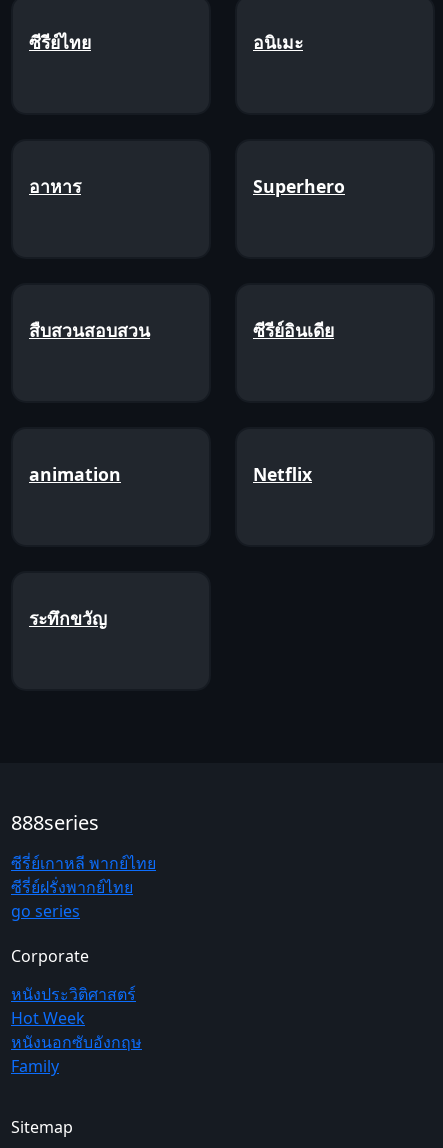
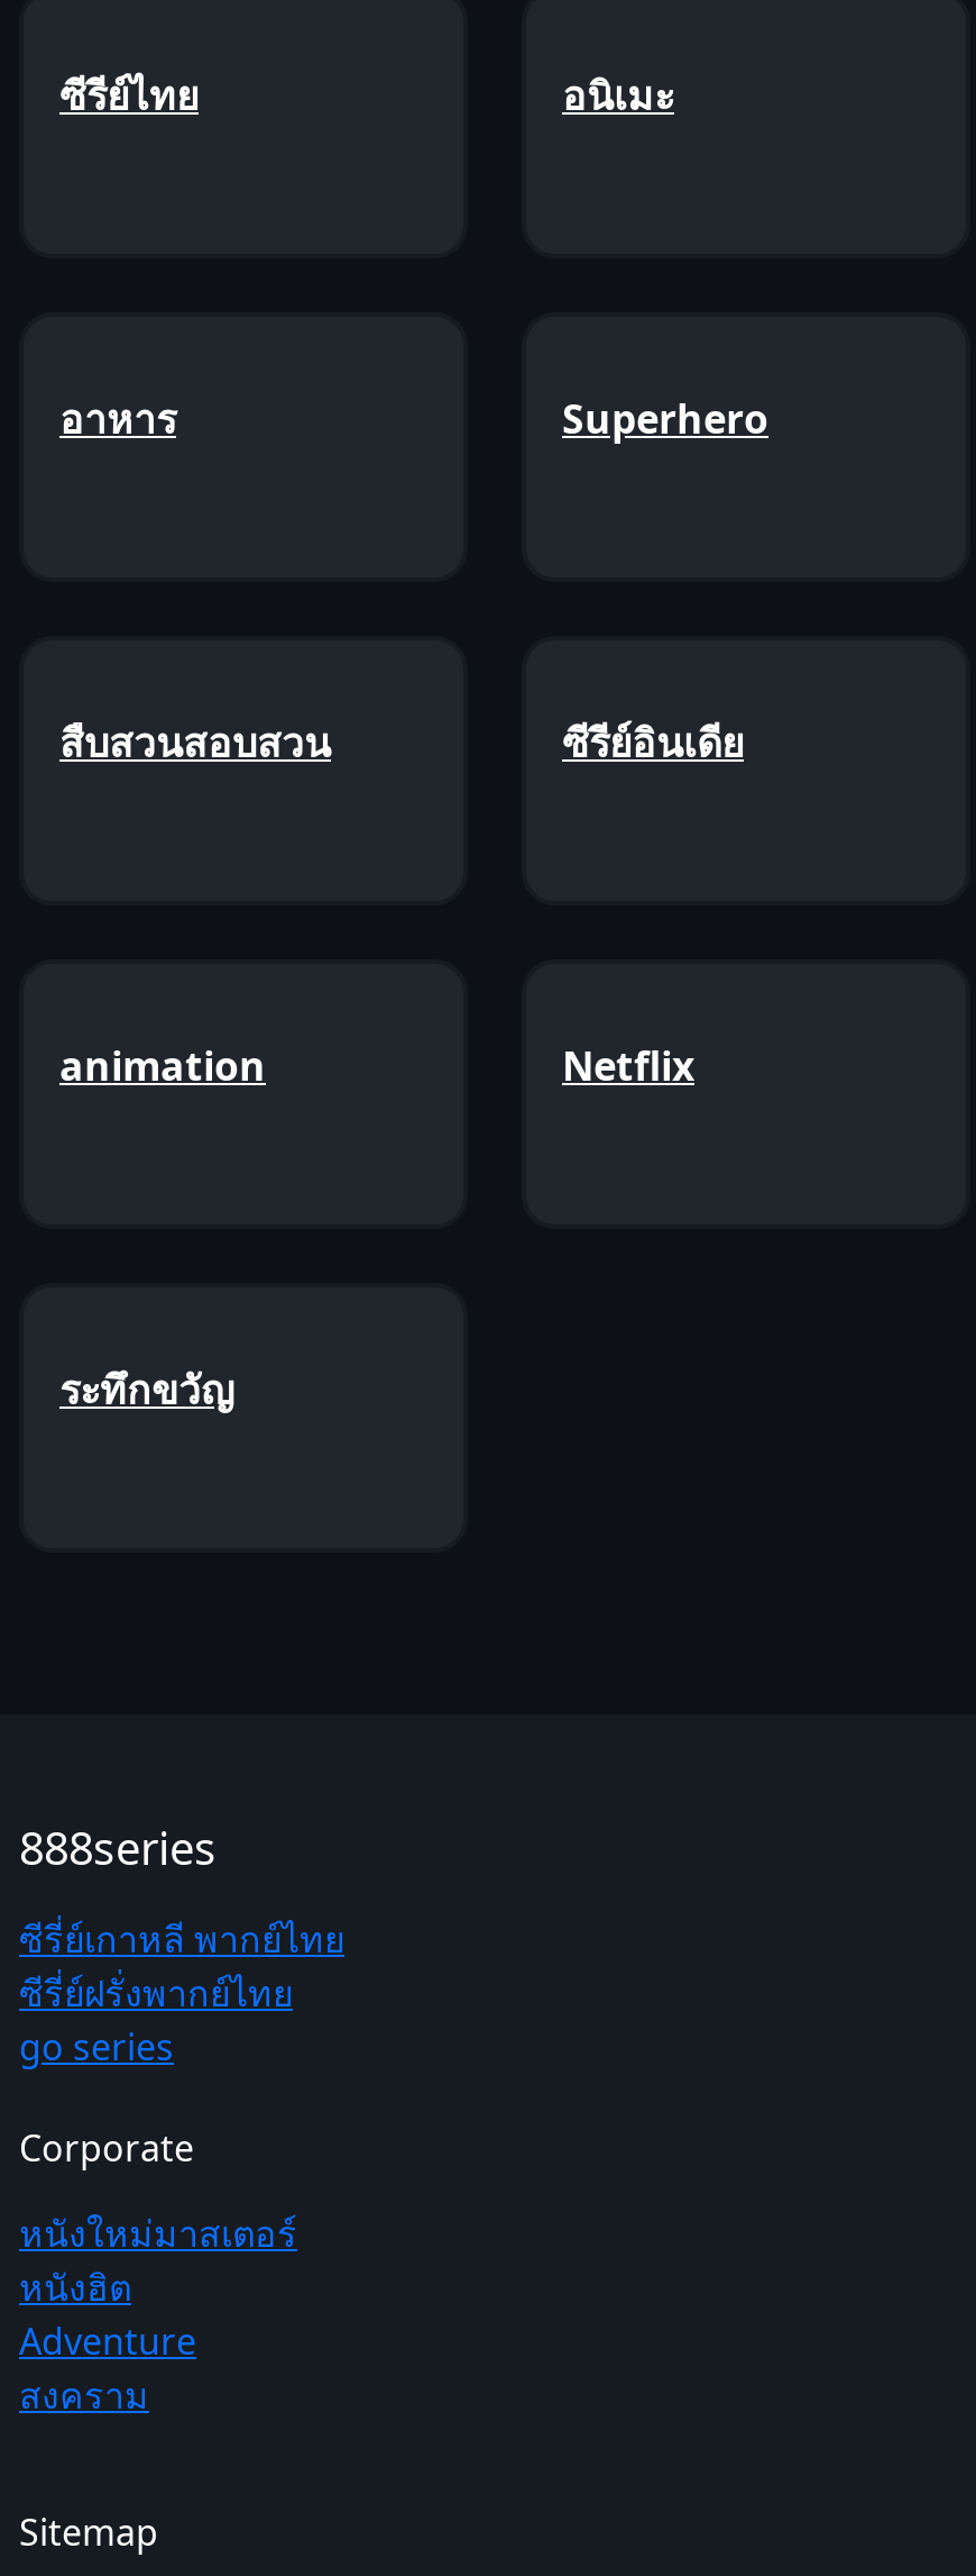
- หนังประวิติศาสตร์
- Hot Week
- หนังนอกซับอังกฤษ
- Family
+ หนังใหม่มาสเตอร์
+ หนังฮิต
+ Adventure
+ สงคราม
